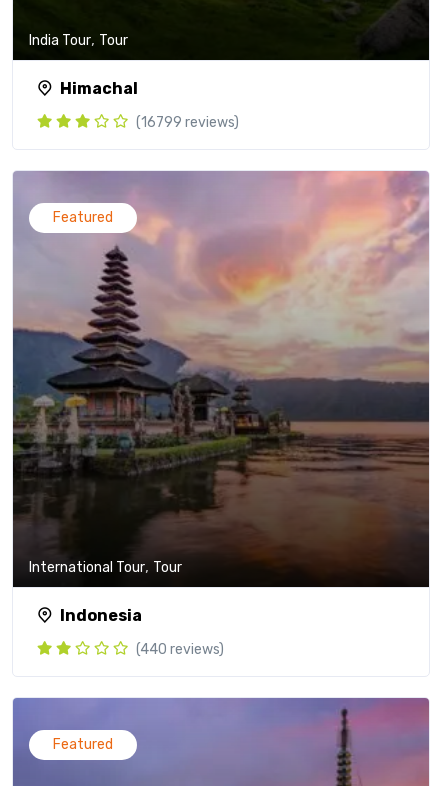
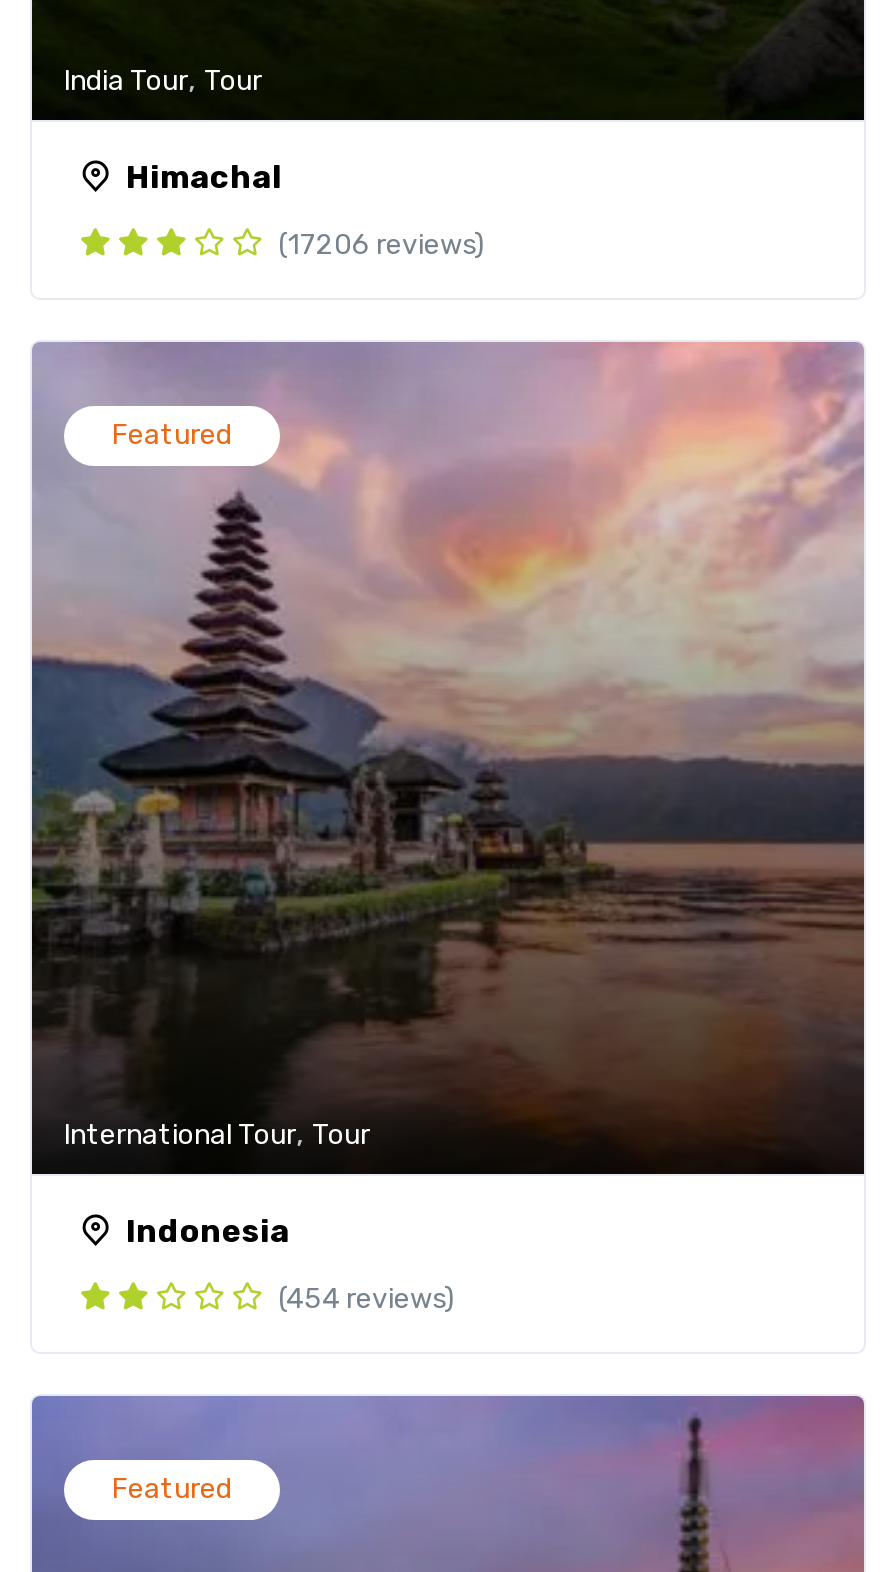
- (16799 reviews)
+ (17206 reviews)

- (440 reviews)
+ (454 reviews)
